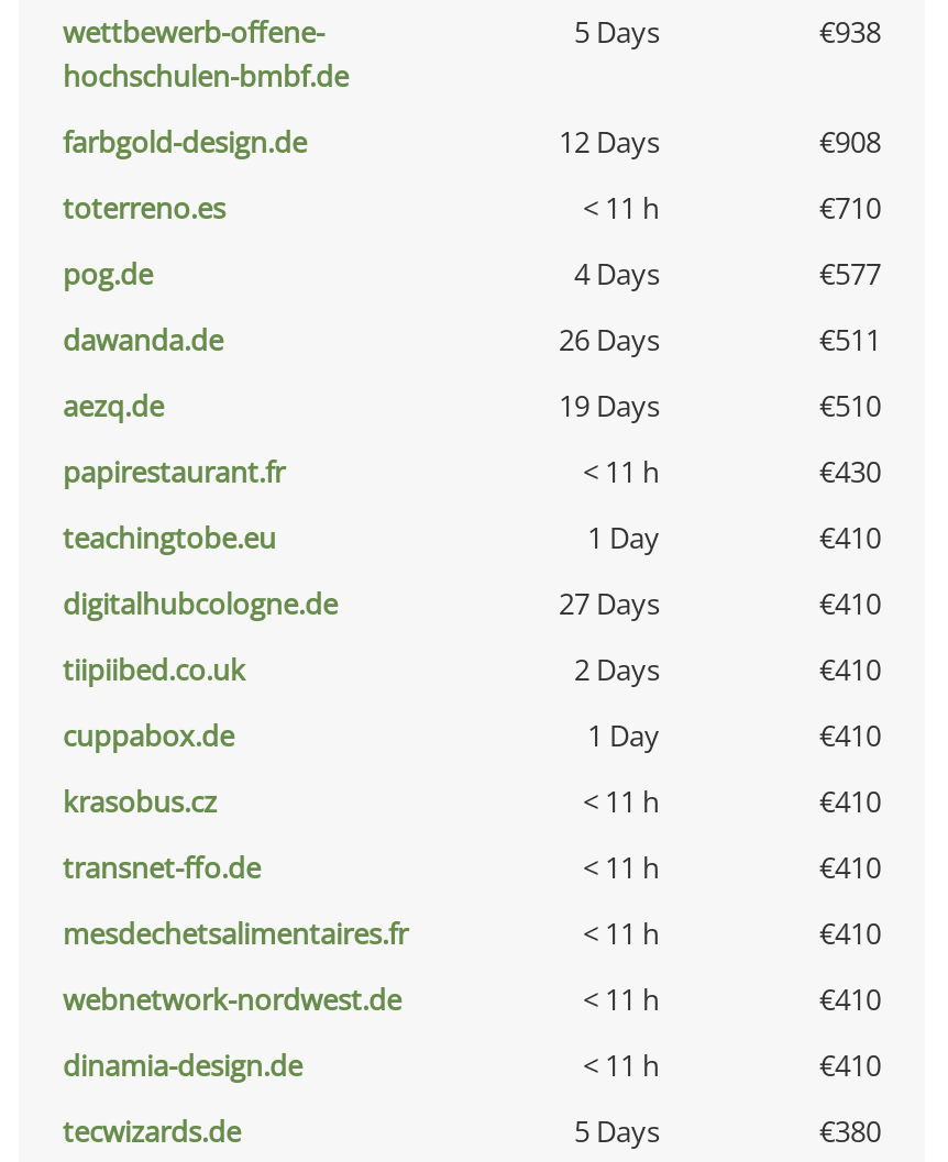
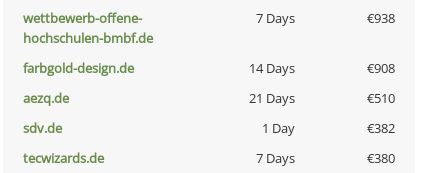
- 5 Days
+ 7 Days

- 12 Days
+ 14 Days

- toterreno.es
- < 11 h
- €710
- pog.de
- 4 Days
- €577
- dawanda.de
- 26 Days
- €511

- 19 Days
+ 21 Days

- papirestaurant.fr
- < 11 h
- €430
- teachingtobe.eu
+ sdv.de

- €410
- digitalhubcologne.de
- 27 Days
- €410
- tiipiibed.co.uk
- 2 Days
- €410
- cuppabox.de
- 1 Day
- €410
- krasobus.cz
- < 11 h
- €410
- transnet-ffo.de
- < 11 h
- €410
- mesdechetsalimentaires.fr
- < 11 h
- €410
- webnetwork-nordwest.de
- < 11 h
- €410
- dinamia-design.de
- < 11 h
- €410
+ €382

- 5 Days
+ 7 Days
